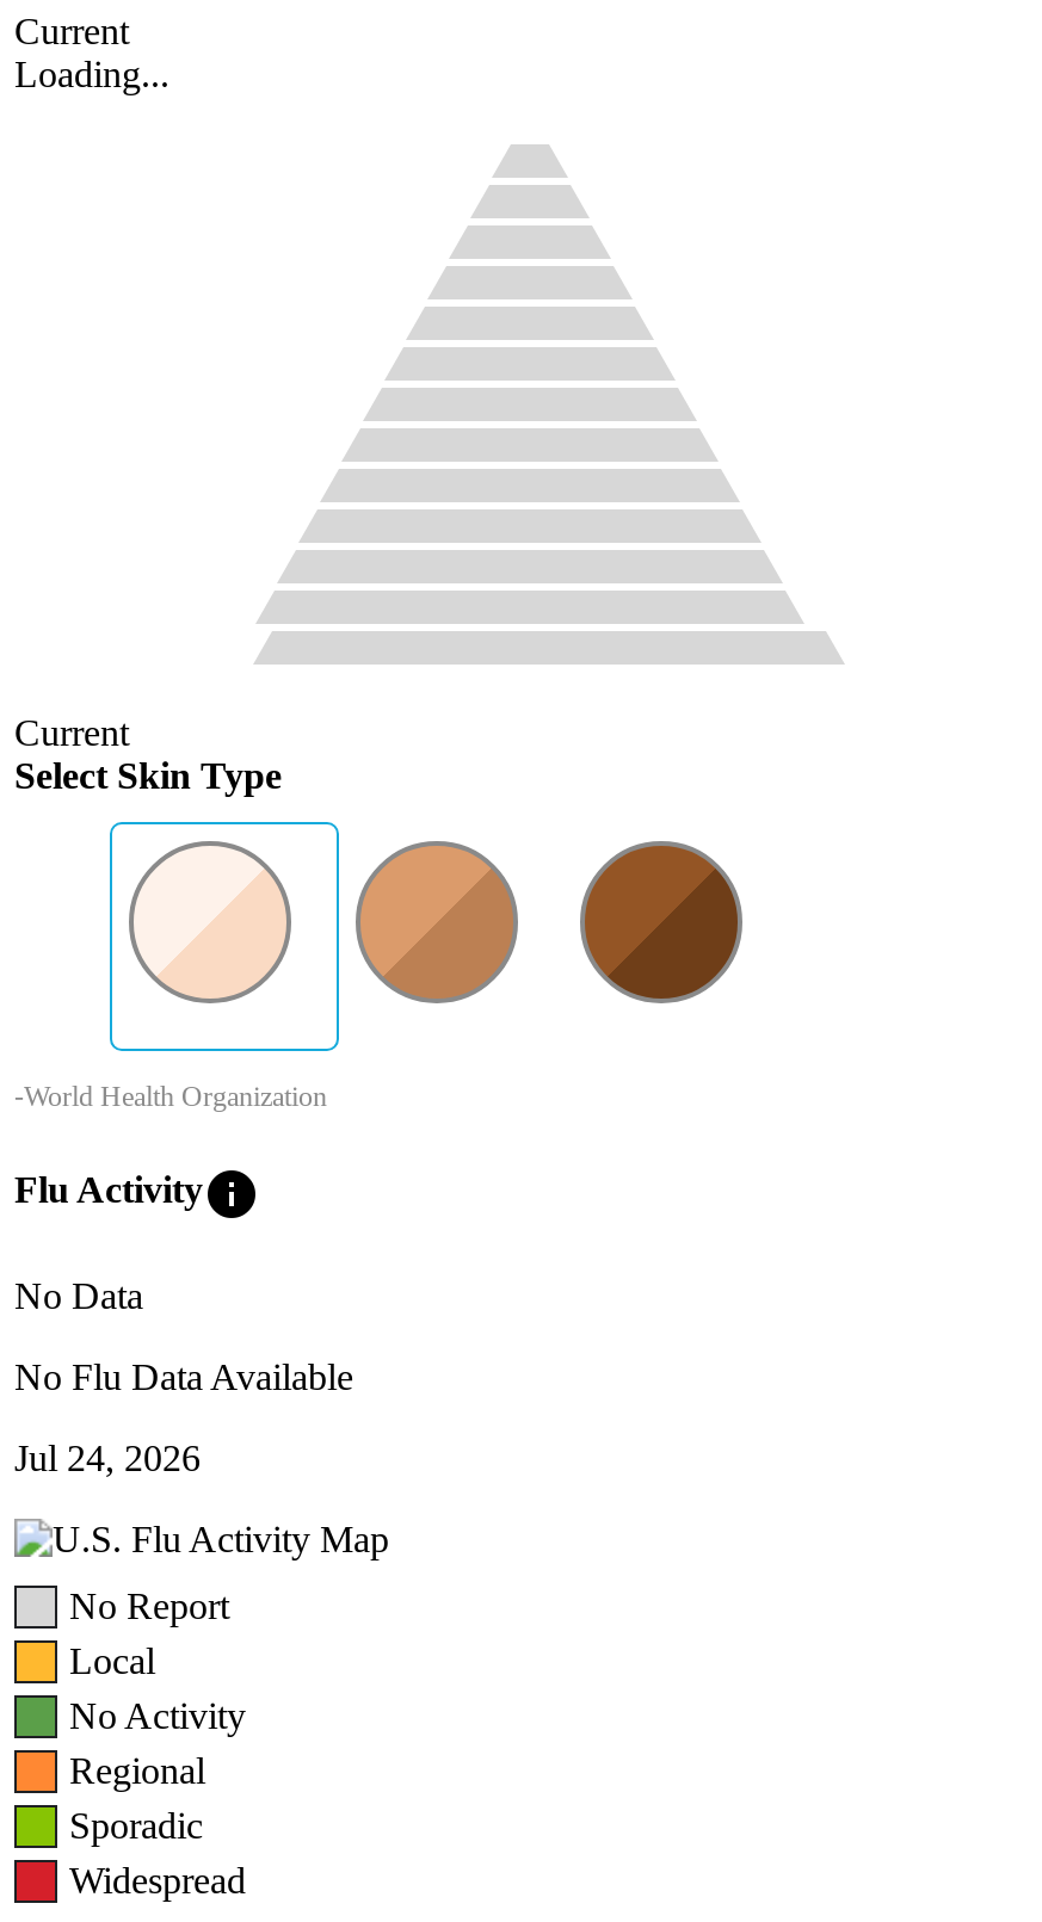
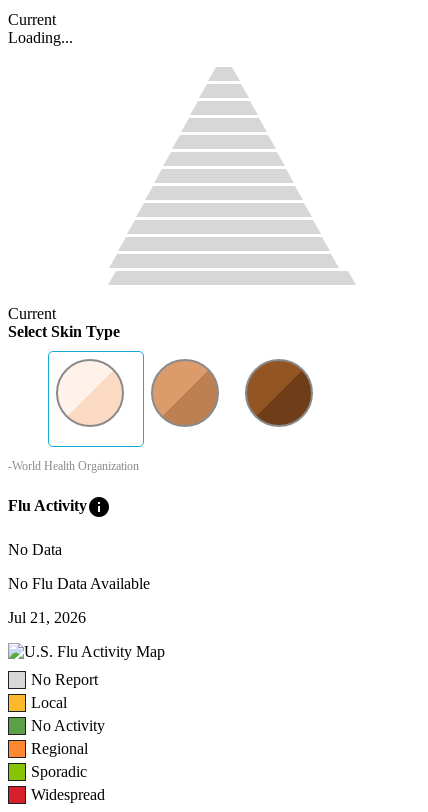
- Jul 24, 2026
+ Jul 21, 2026
